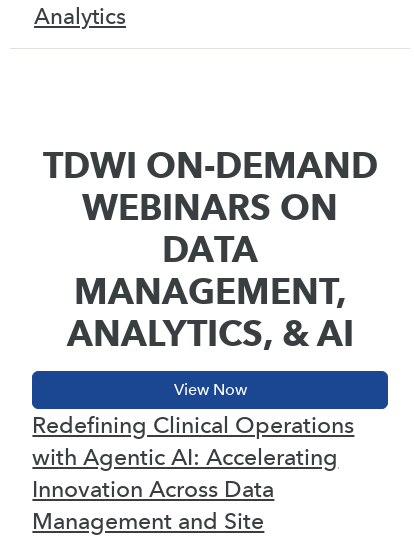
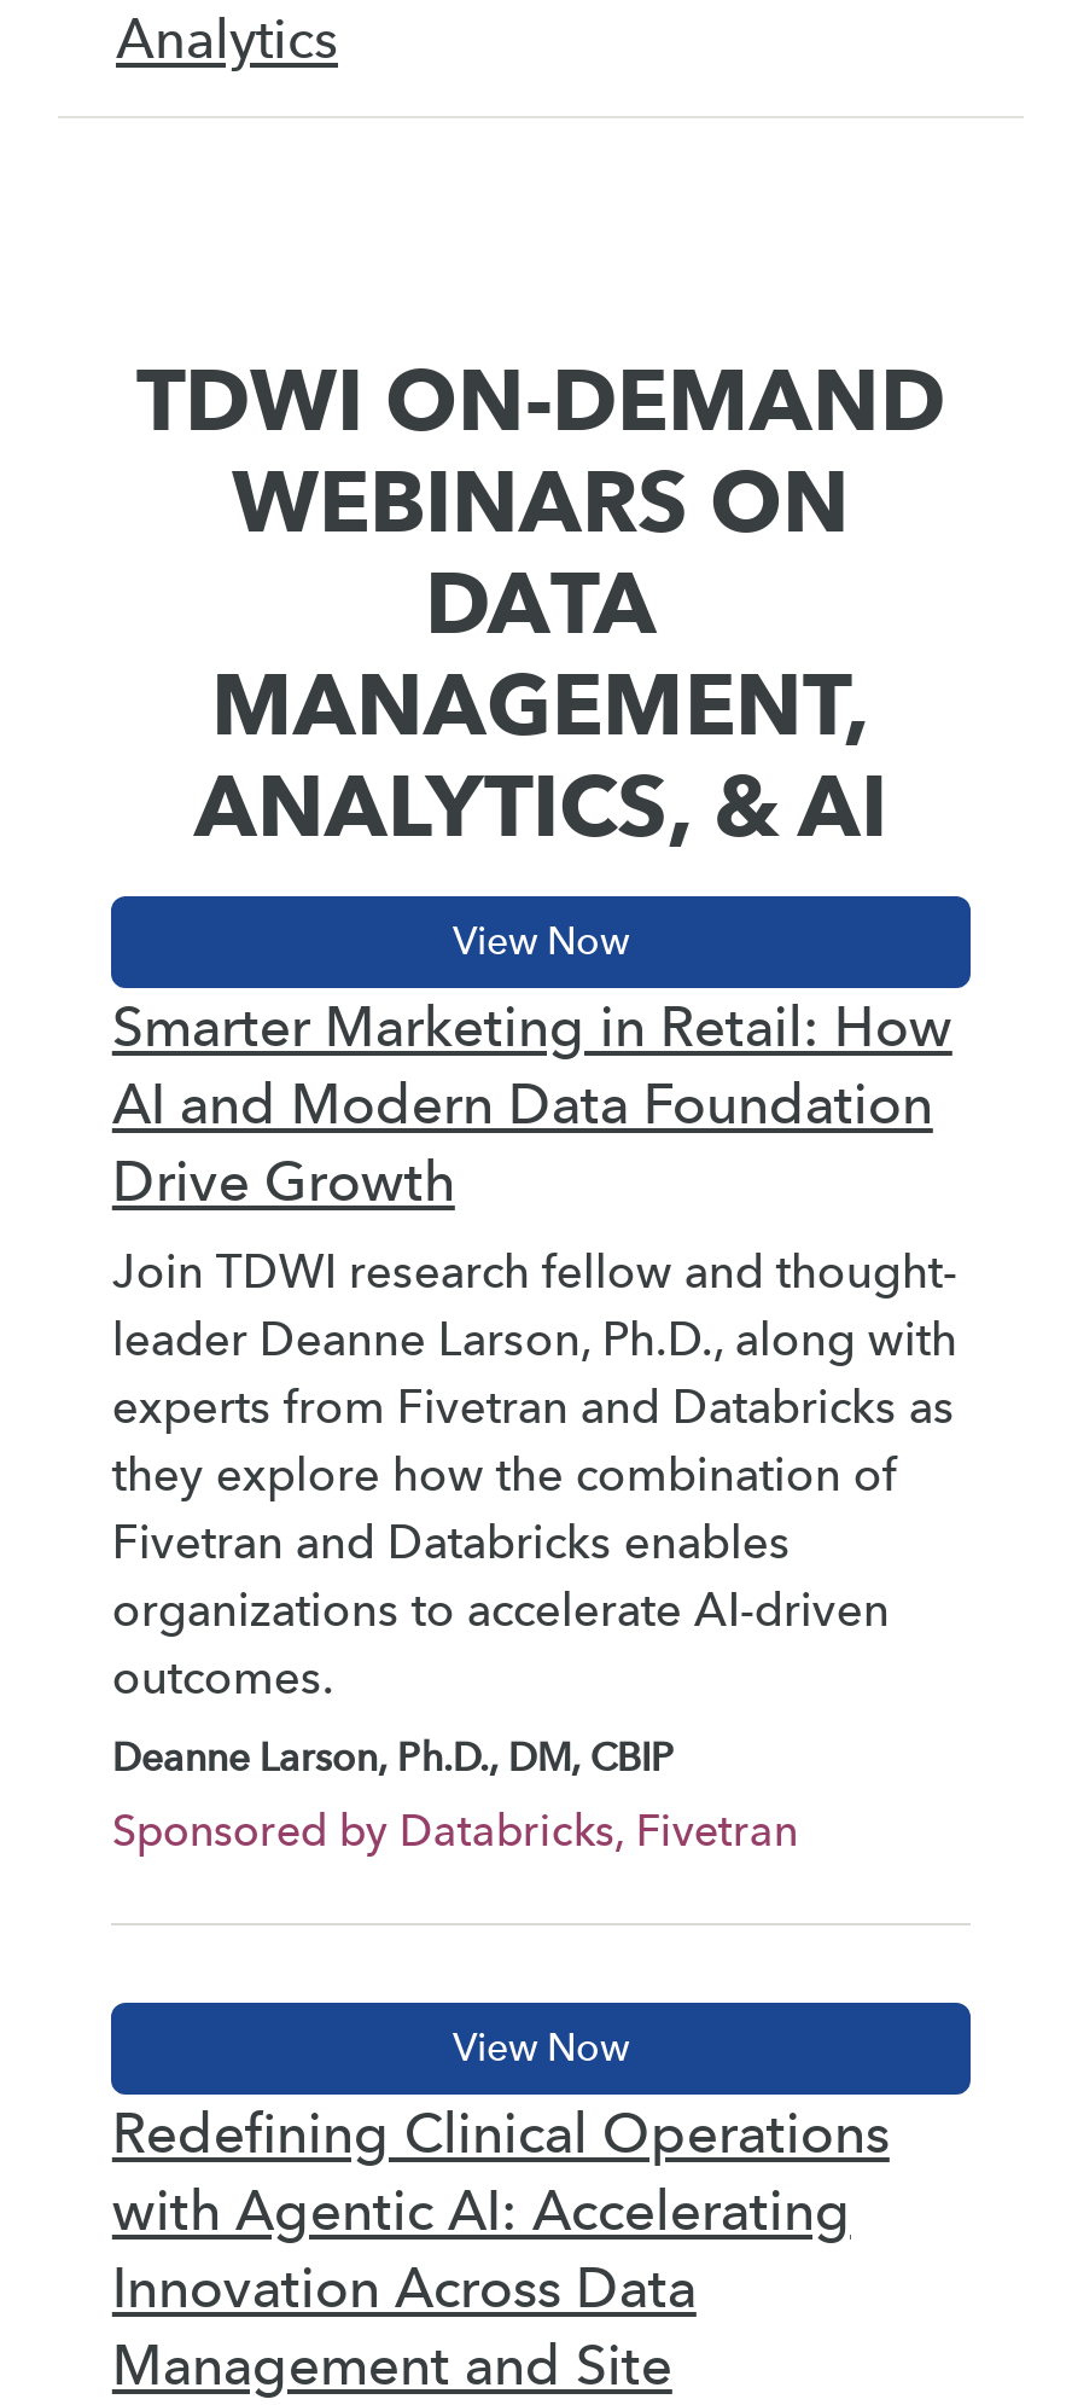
+ Smarter Marketing in Retail: How
+ AI and Modern Data Foundation
+ Drive Growth
+ Join TDWI research fellow and thought-
+ leader Deanne Larson, Ph.D., along with
+ experts from Fivetran and Databricks as
+ they explore how the combination of
+ Fivetran and Databricks enables
+ organizations to accelerate AI-driven
+ outcomes.
+ Deanne Larson, Ph.D., DM, CBIP
+ Sponsored by Databricks, Fivetran
